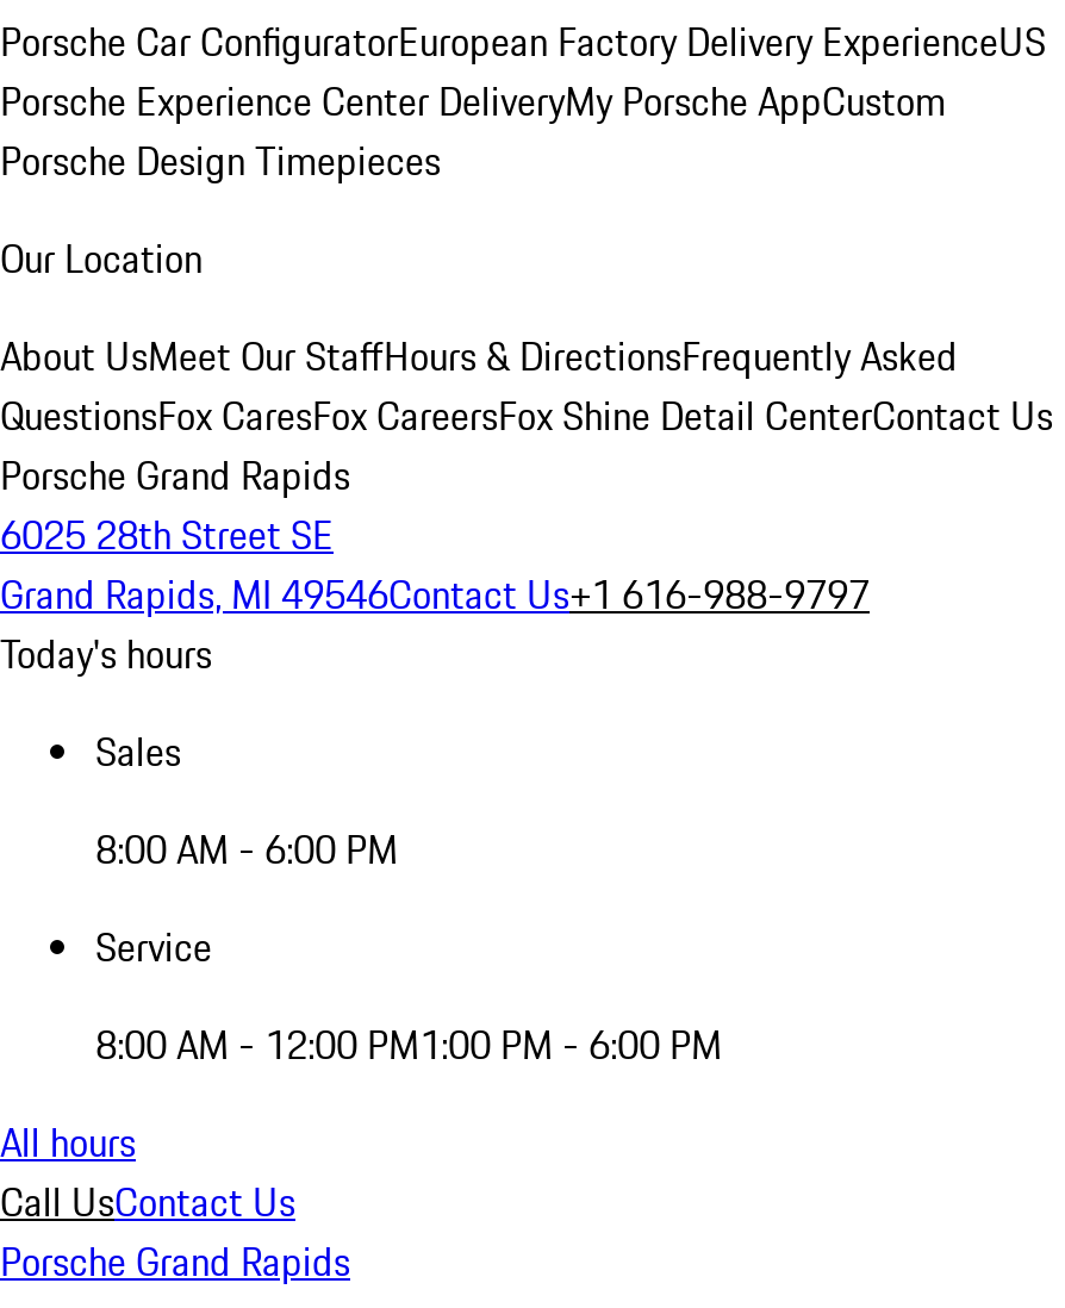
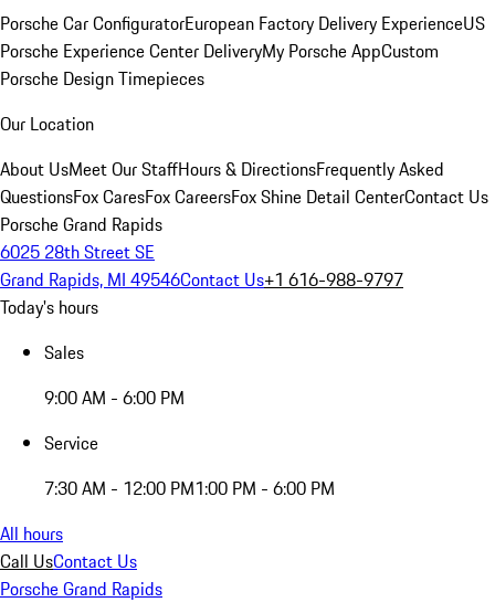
- 8:00 AM - 6:00 PM
+ 9:00 AM - 6:00 PM

- 8:00 AM - 12:00 PM1:00 PM - 6:00 PM
+ 7:30 AM - 12:00 PM1:00 PM - 6:00 PM
